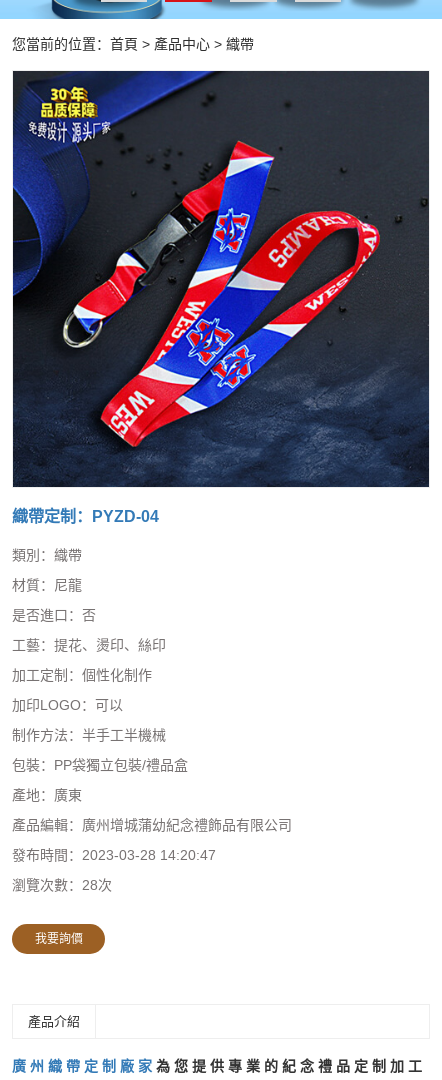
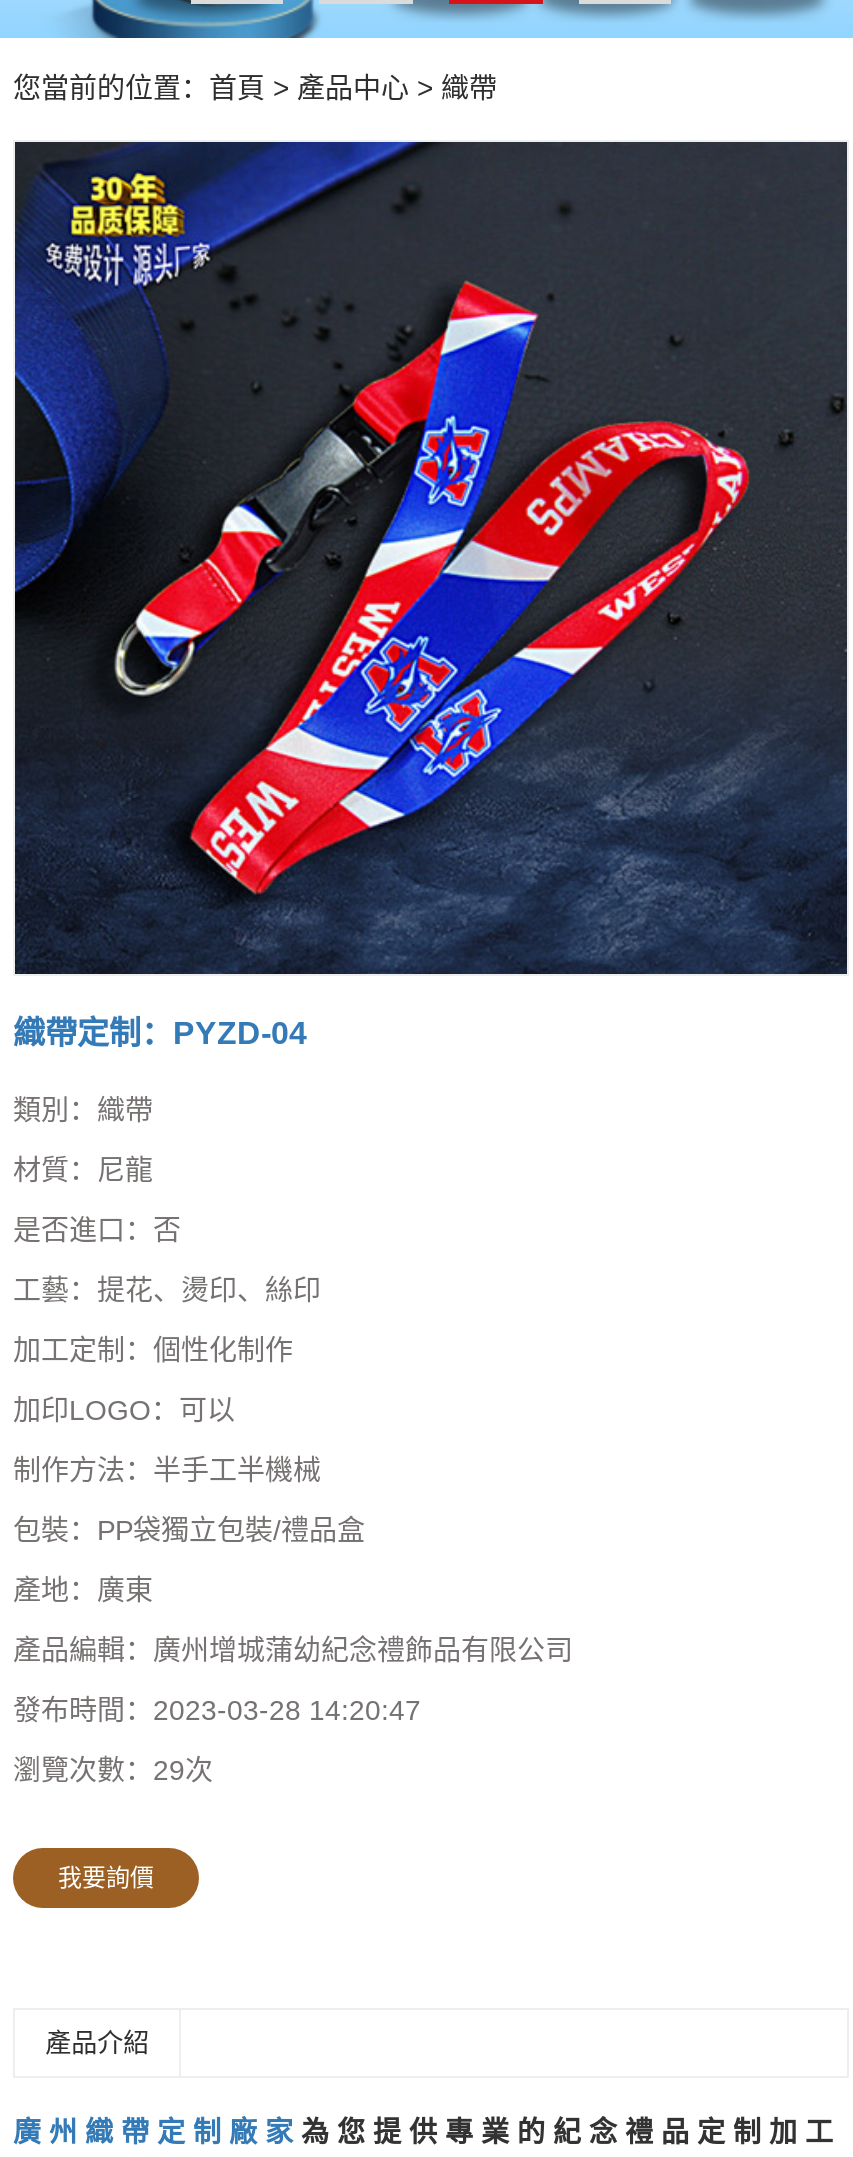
- 瀏覽次數：28次
+ 瀏覽次數：29次
